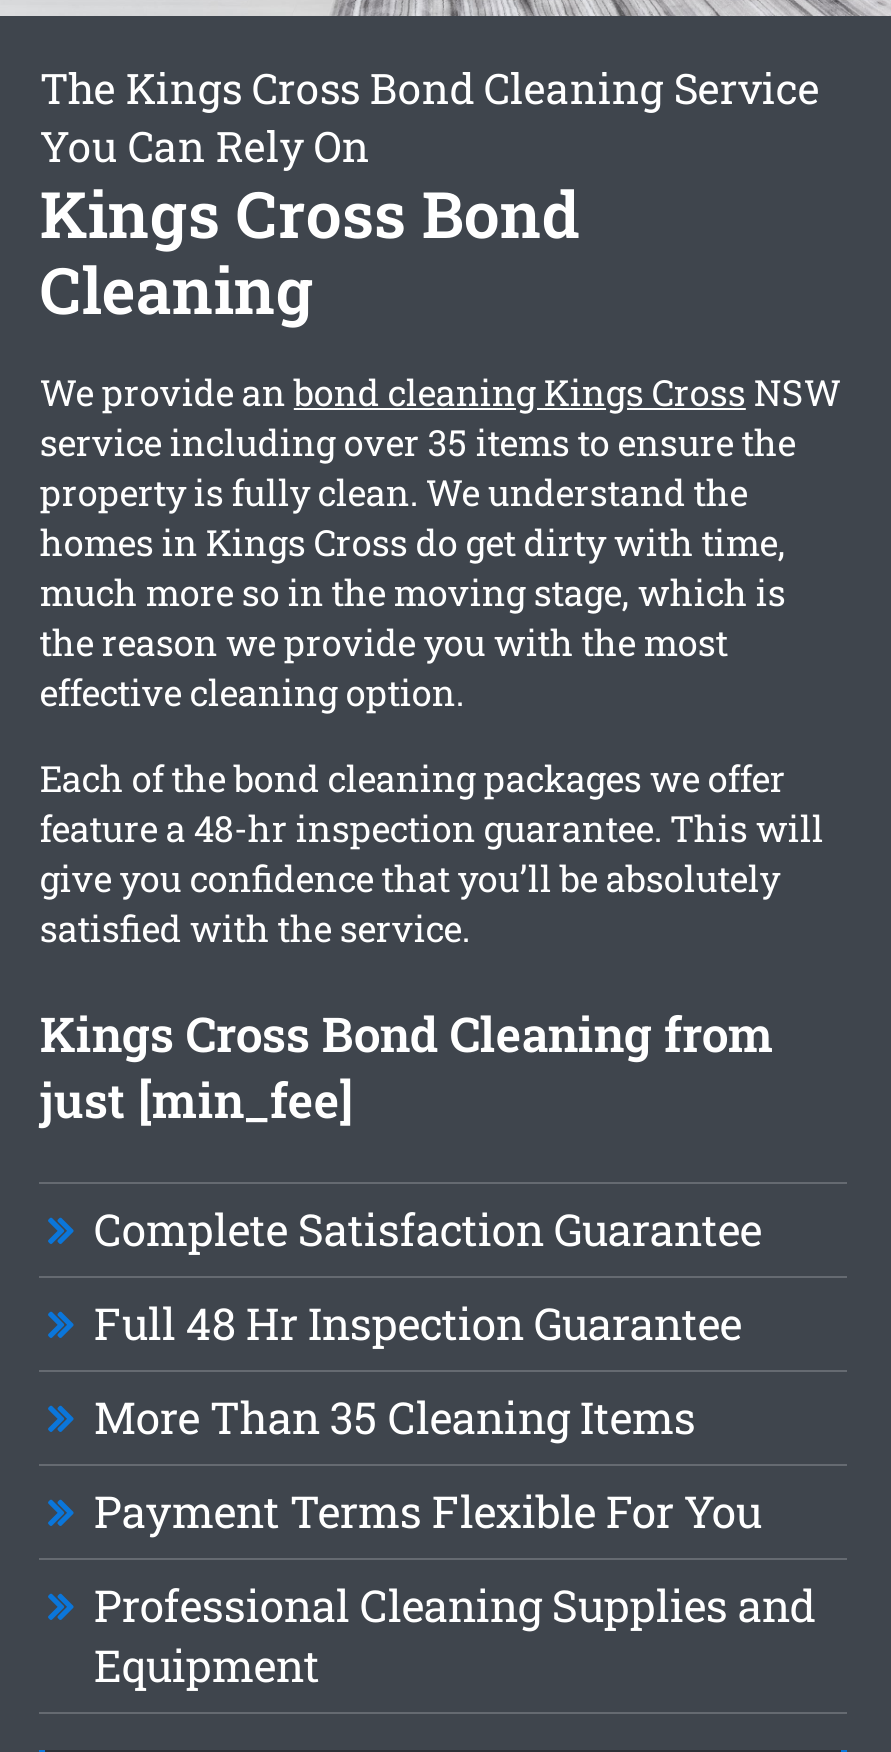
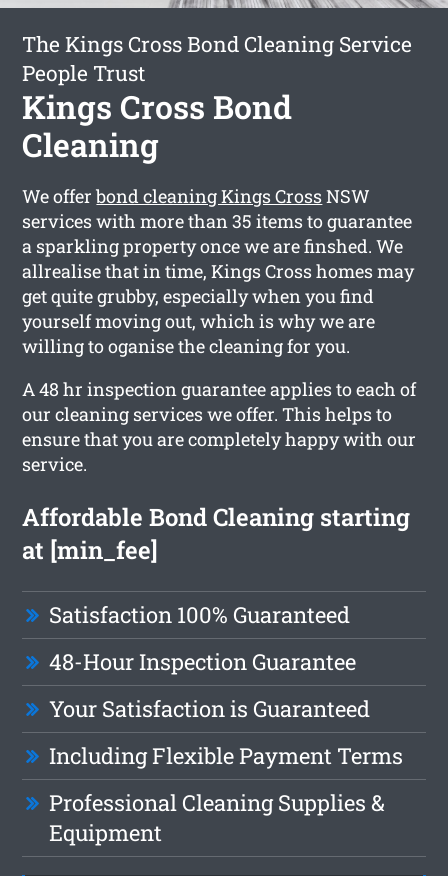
- You Can Rely On
+ People Trust

- We provide an bond cleaning Kings Cross NSW
- service including over 35 items to ensure the
- property is fully clean. We understand the
- homes in Kings Cross do get dirty with time,
- much more so in the moving stage, which is
- the reason we provide you with the most
- effective cleaning option.
+ We offer bond cleaning Kings Cross NSW
+ services with more than 35 items to guarantee
+ a sparkling property once we are finshed. We
+ allrealise that in time, Kings Cross homes may
+ get quite grubby, especially when you find
+ yourself moving out, which is why we are
+ willing to oganise the cleaning for you.

- Each of the bond cleaning packages we offer
- feature a 48-hr inspection guarantee. This will
- give you confidence that you’ll be absolutely
- satisfied with the service.
+ A 48 hr inspection guarantee applies to each of
+ our cleaning services we offer. This helps to
+ ensure that you are completely happy with our
+ service.

- Kings Cross Bond Cleaning from
- just [min_fee]
+ Affordable Bond Cleaning starting
+ at [min_fee]

- Complete Satisfaction Guarantee
+ Satisfaction 100% Guaranteed

- Full 48 Hr Inspection Guarantee
+ 48-Hour Inspection Guarantee

- More Than 35 Cleaning Items
+ Your Satisfaction is Guaranteed

- Payment Terms Flexible For You
+ Including Flexible Payment Terms

- Professional Cleaning Supplies and
+ Professional Cleaning Supplies &
